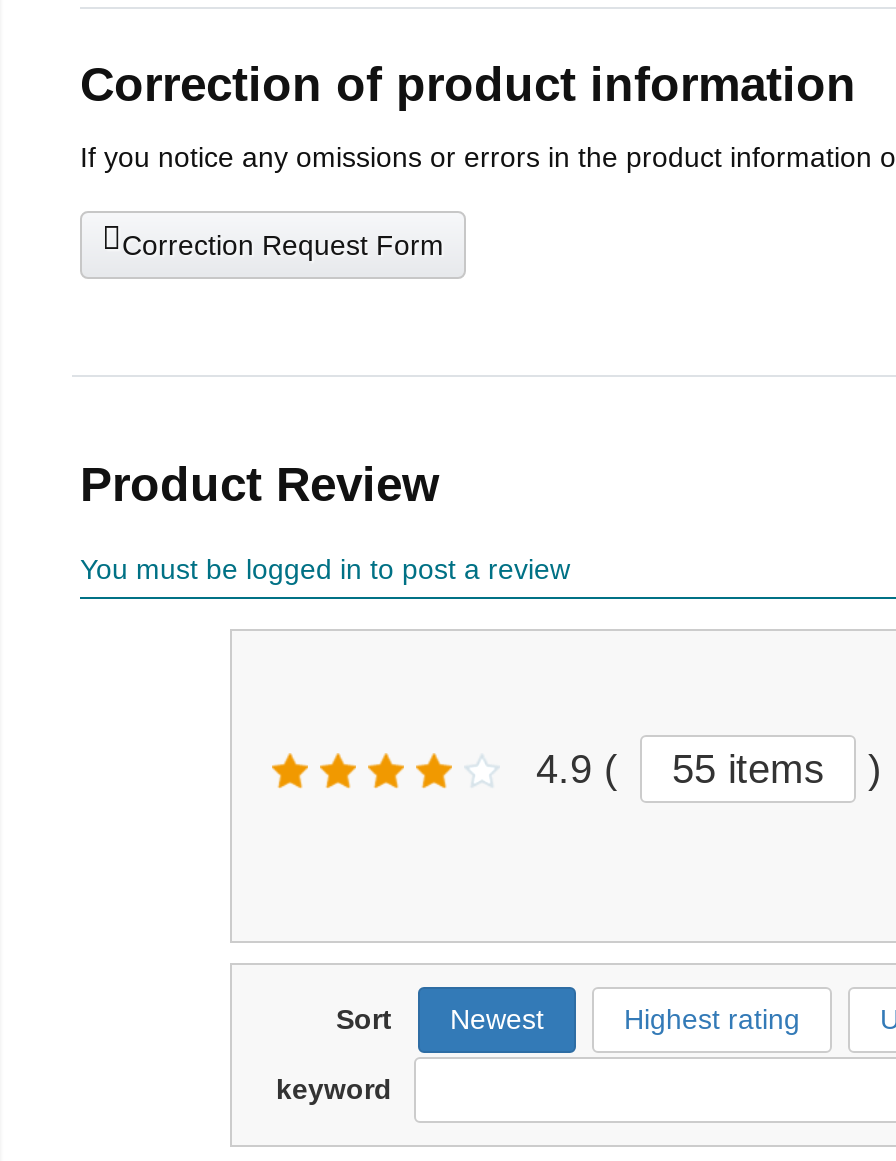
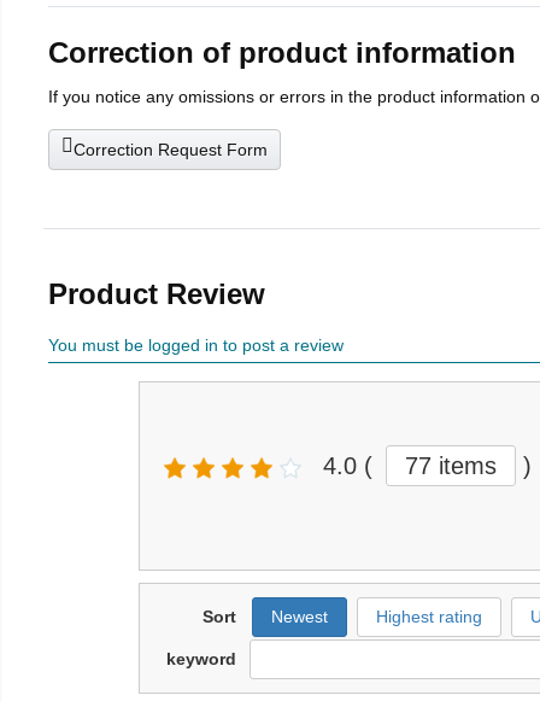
- 4.9 (
+ 4.0 (

- 55 items
+ 77 items
